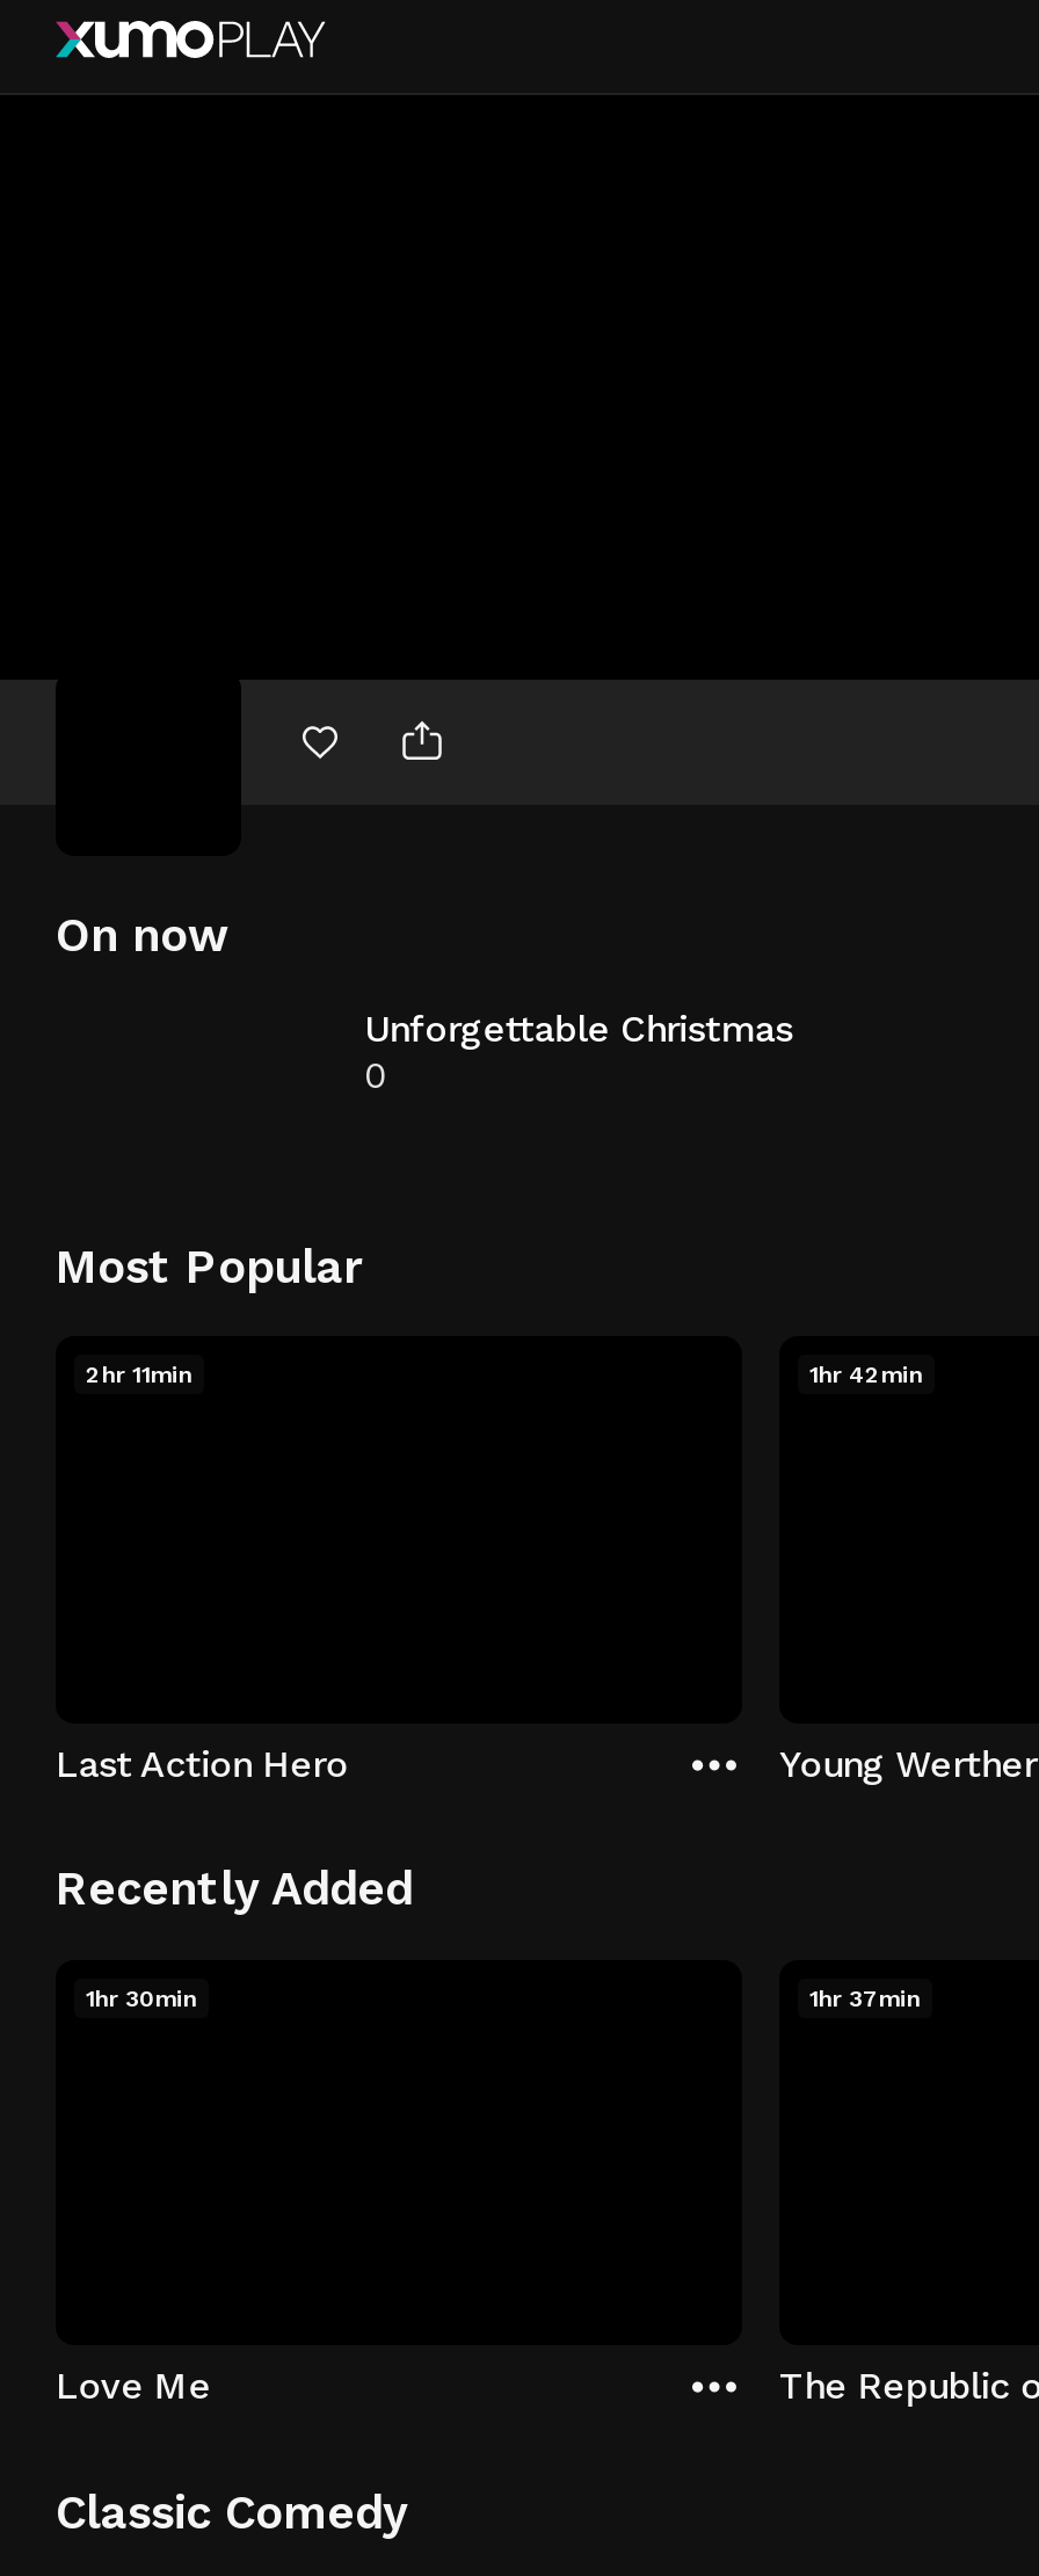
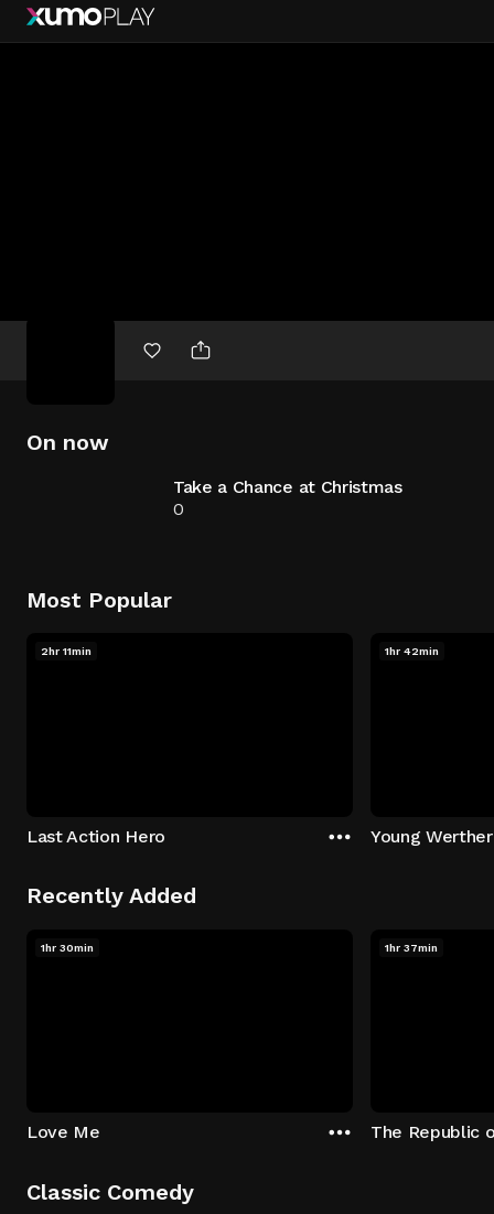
- Unforgettable Christmas
+ Take a Chance at Christmas
